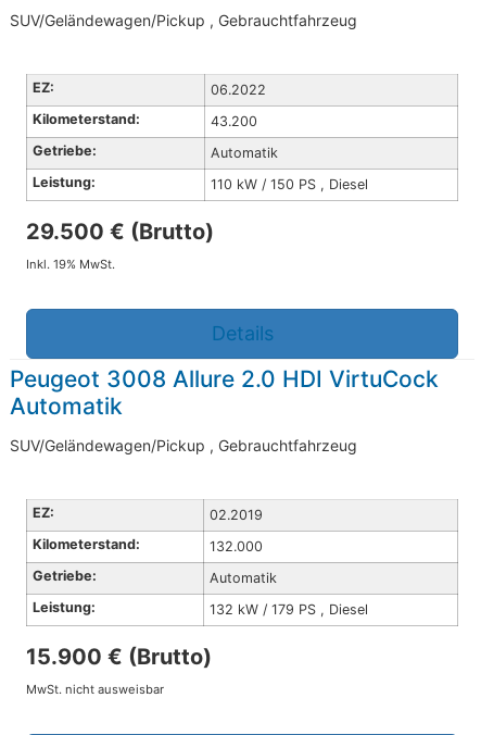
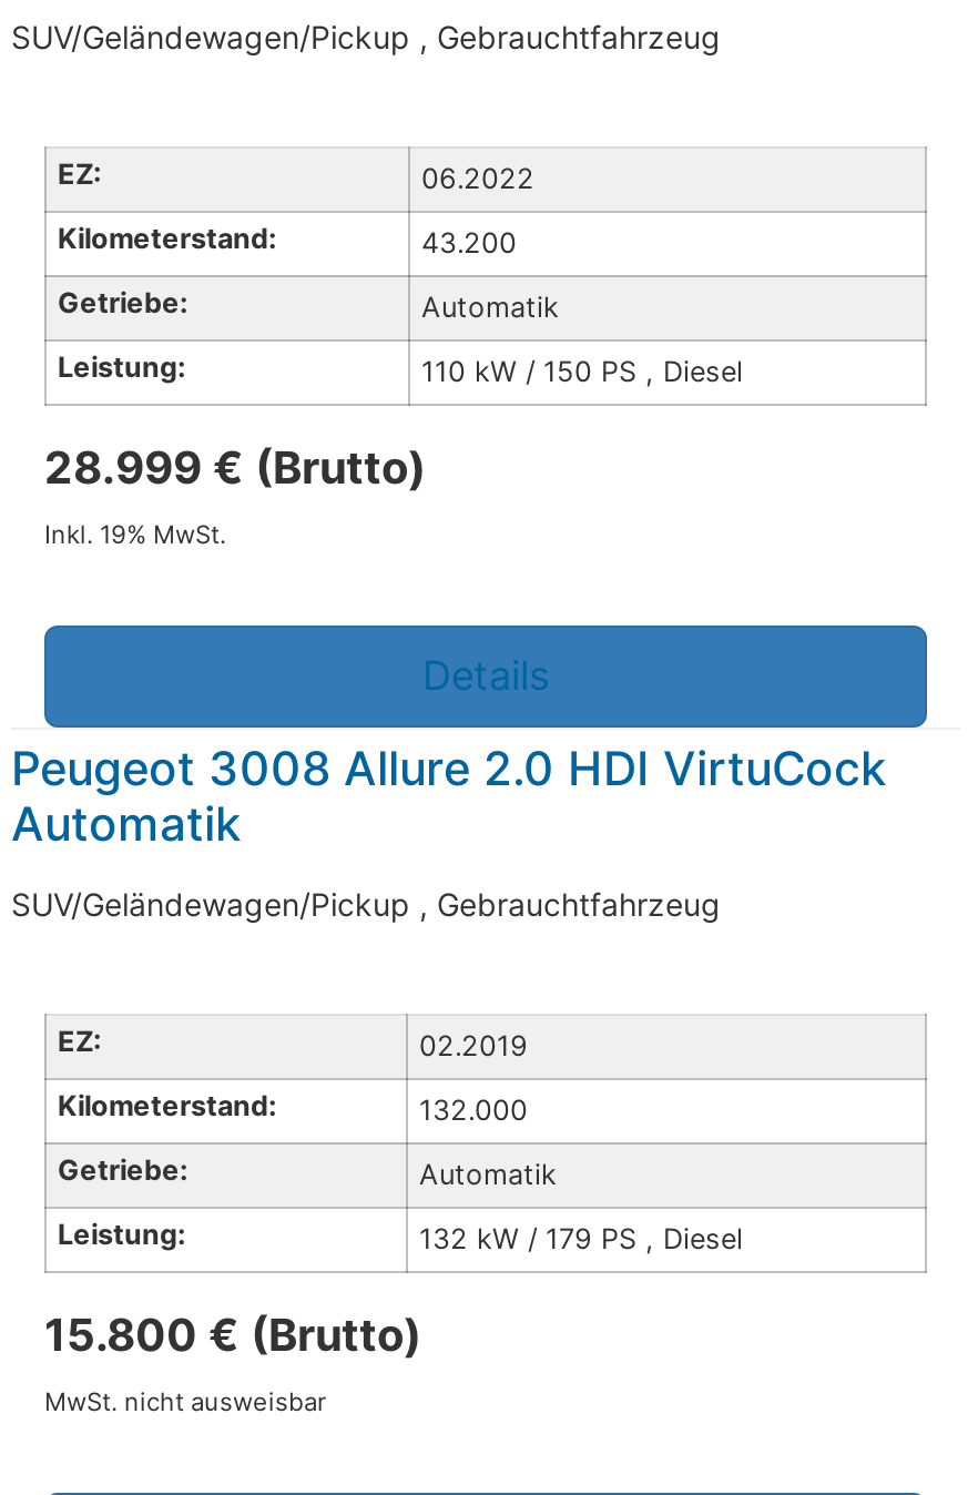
- 29.500 € (Brutto)
+ 28.999 € (Brutto)

- 15.900 € (Brutto)
+ 15.800 € (Brutto)
